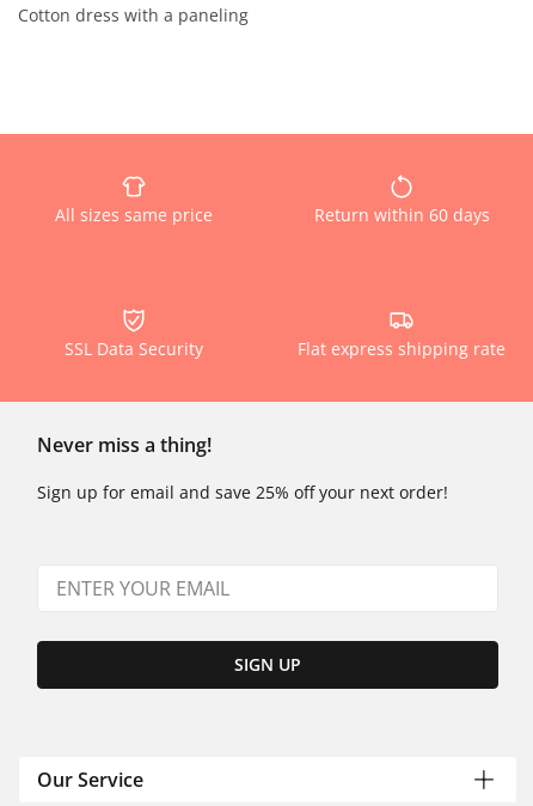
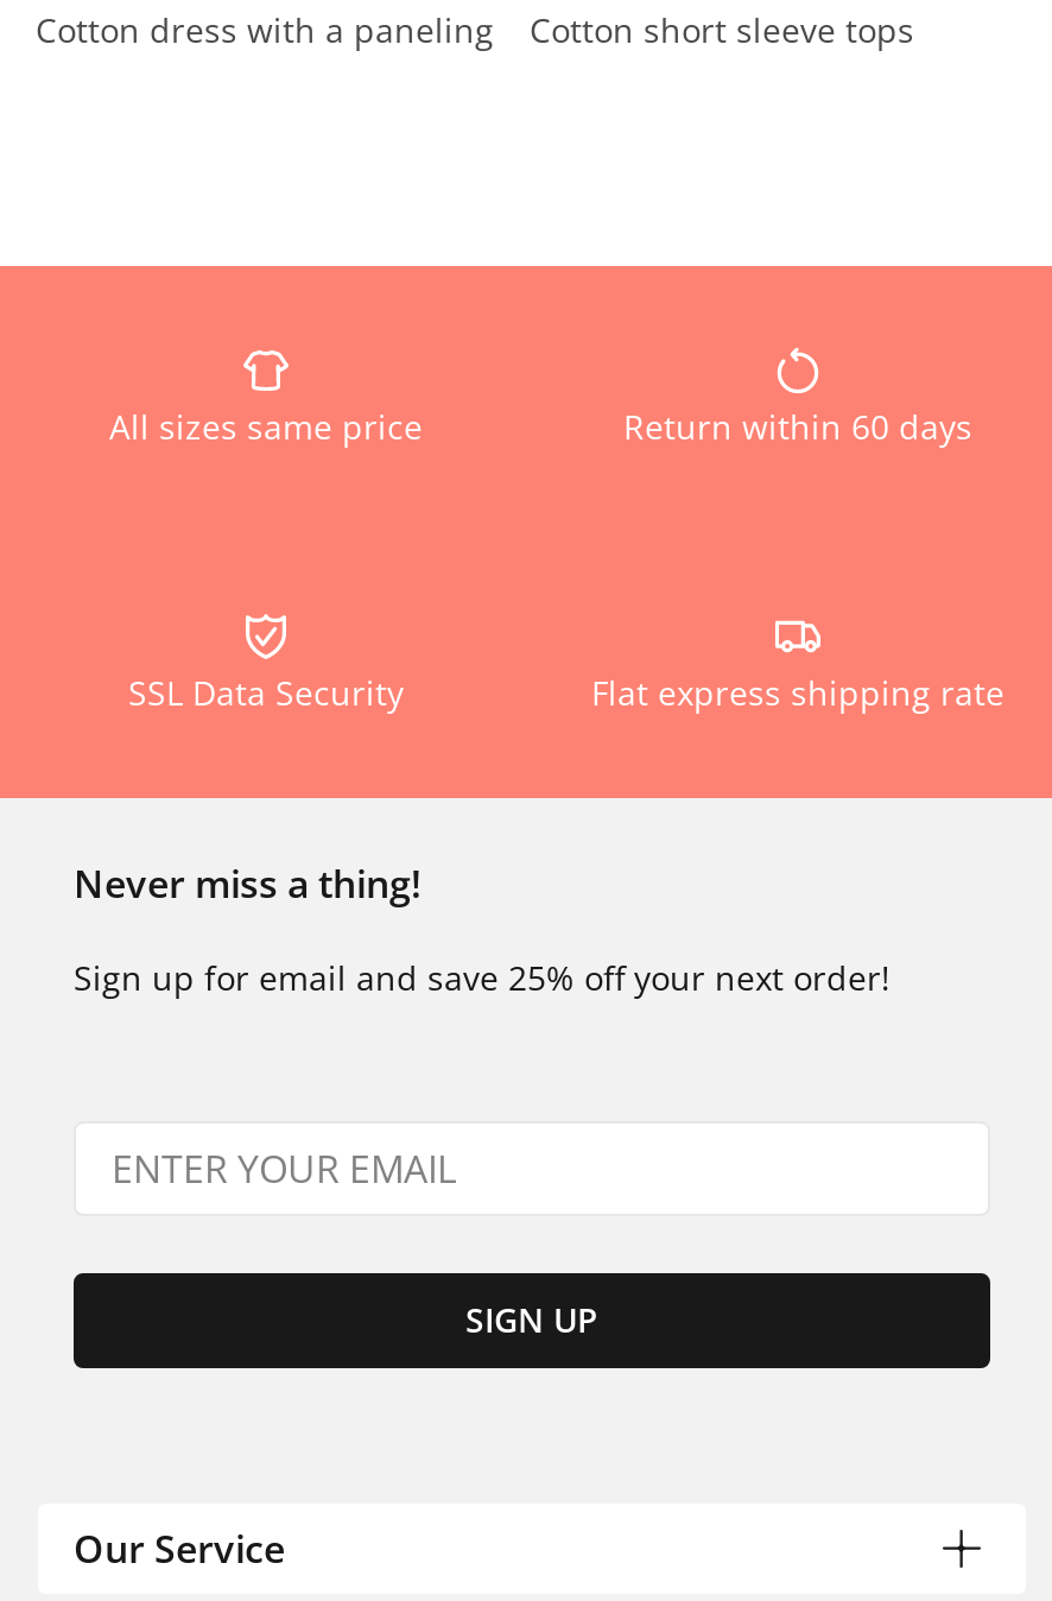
+ Cotton short sleeve tops
